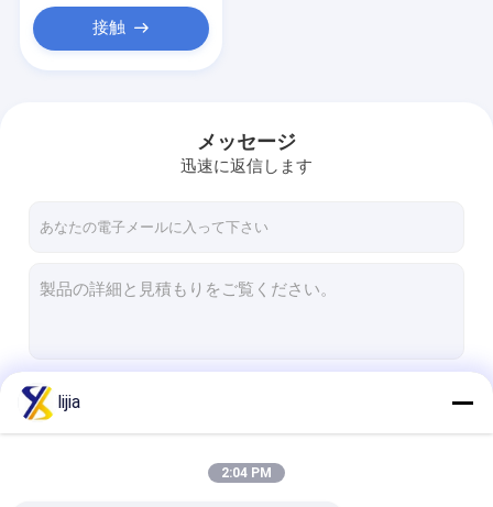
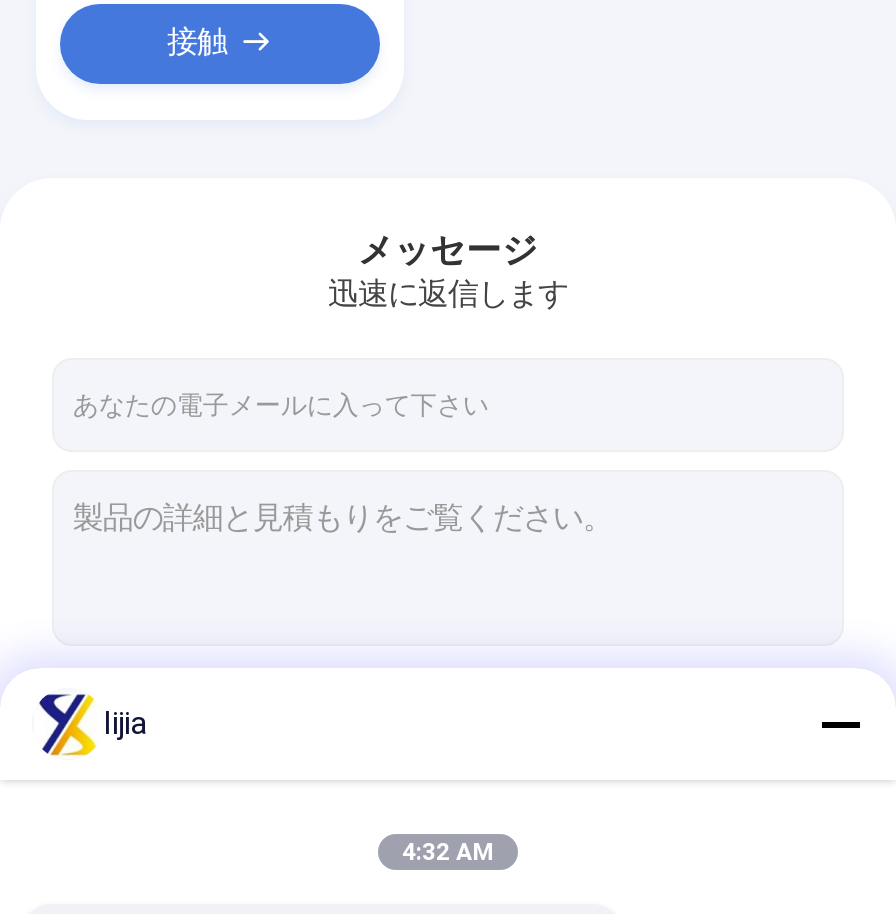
- 2:04 PM
+ 4:32 AM
